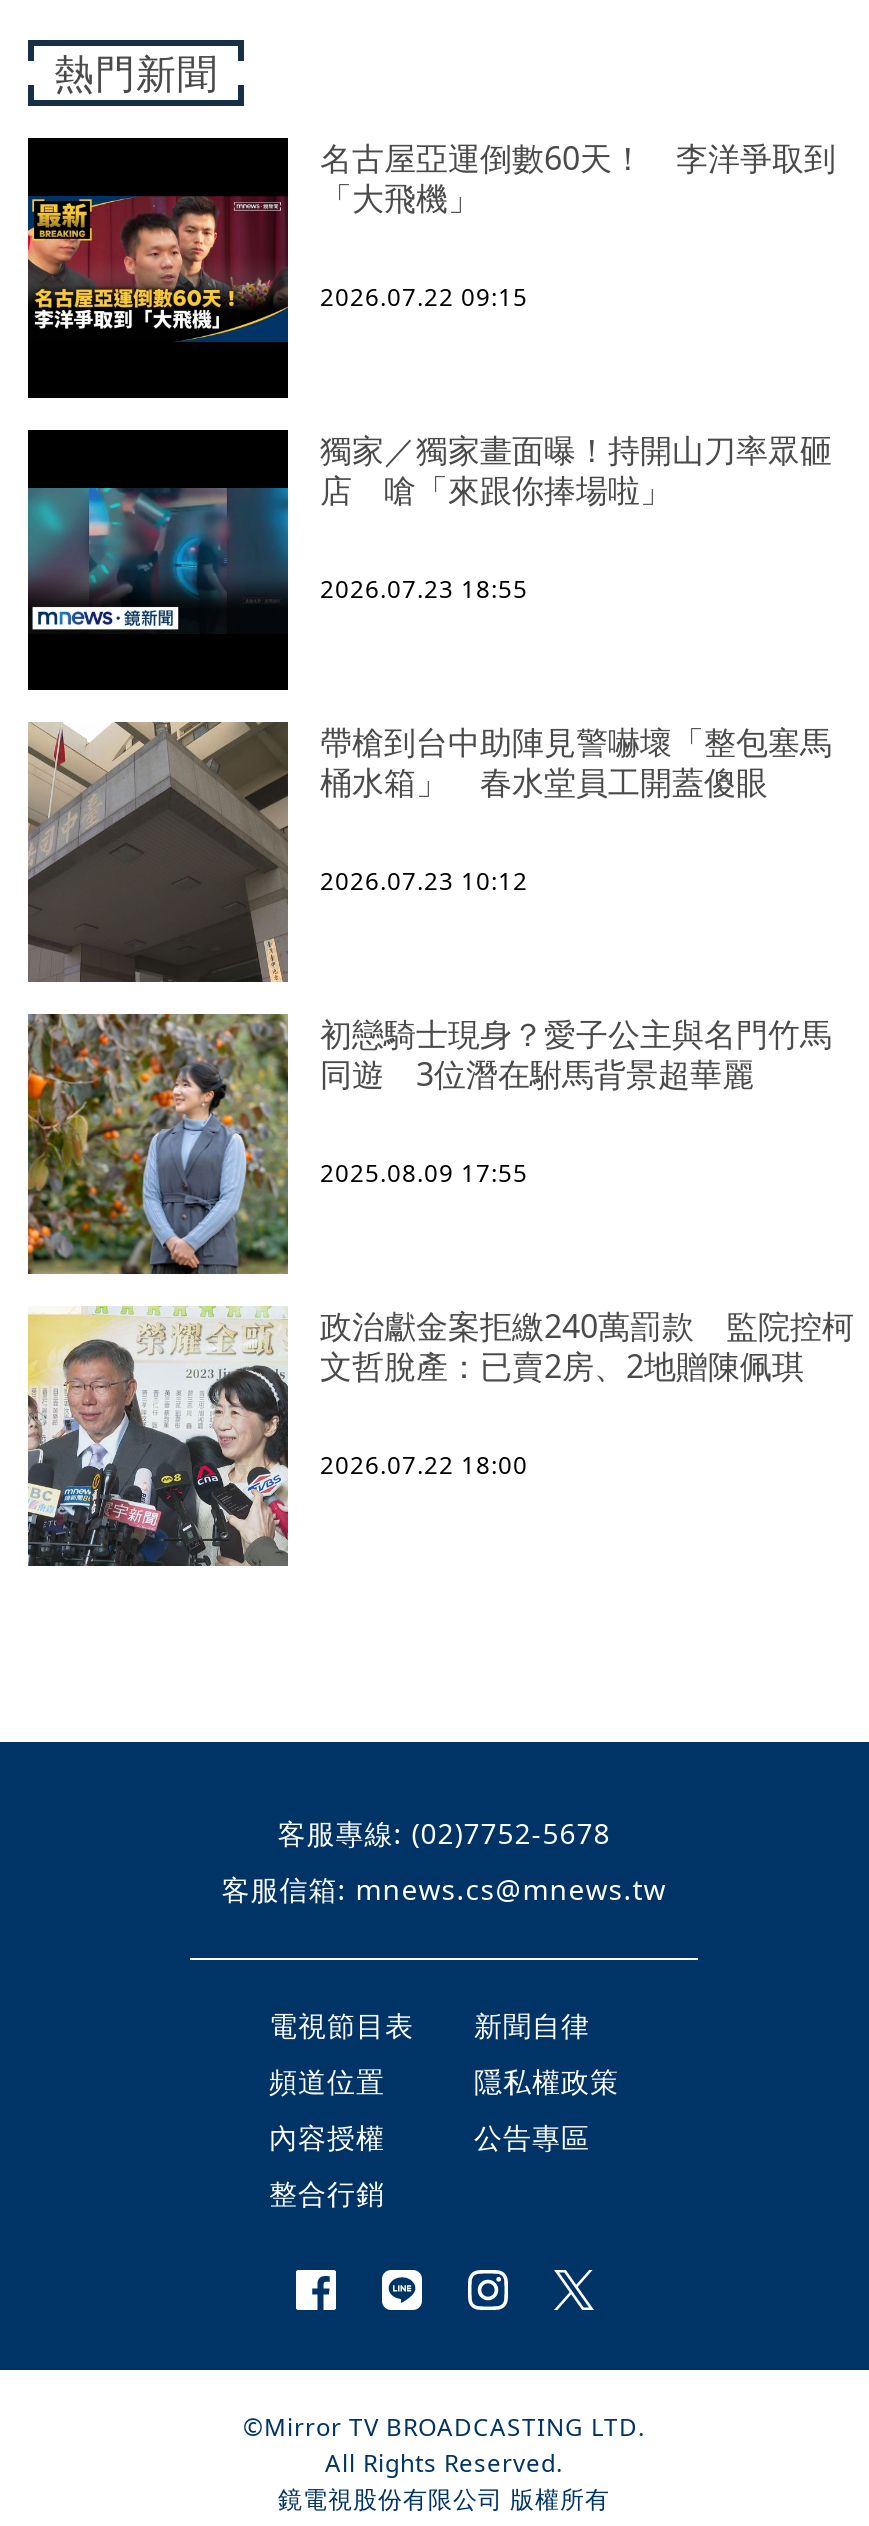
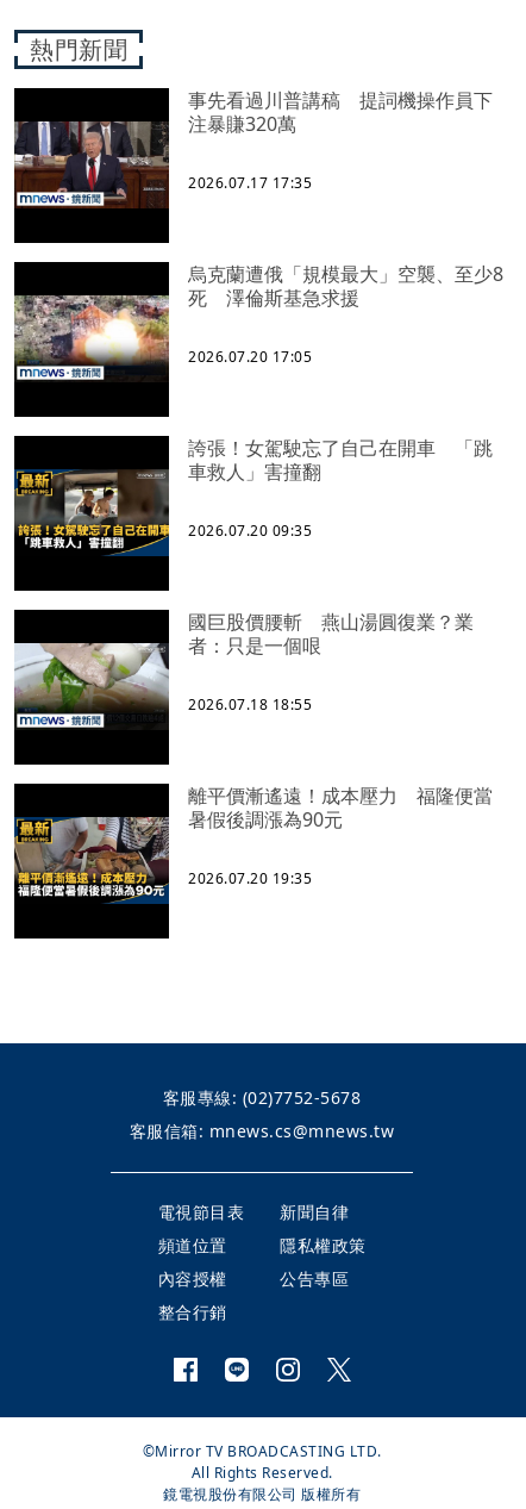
- [image]
- 名古屋亞運倒數60天！ 李洋爭取到
- 「大飛機」
+ [image]
+ 事先看過川普講稿 提詞機操作員下
+ 注暴賺320萬

- 2026.07.22 09:15
+ 2026.07.17 17:35

- [image]
- 獨家／獨家畫面曝！持開山刀率眾砸
- 店 嗆「來跟你捧場啦」
+ [image]
+ 烏克蘭遭俄「規模最大」空襲、至少8
+ 死 澤倫斯基急求援

- 2026.07.23 18:55
+ 2026.07.20 17:05

- [image]
- 帶槍到台中助陣見警嚇壞「整包塞馬
- 桶水箱」 春水堂員工開蓋傻眼
+ [image]
+ 誇張！女駕駛忘了自己在開車 「跳
+ 車救人」害撞翻

- 2026.07.23 10:12
+ 2026.07.20 09:35

- [image]
- 初戀騎士現身？愛子公主與名門竹馬
- 同遊 3位潛在駙馬背景超華麗
+ [image]
+ 國巨股價腰斬 燕山湯圓復業？業
+ 者：只是一個哏

- 2025.08.09 17:55
+ 2026.07.18 18:55

- [image]
- 政治獻金案拒繳240萬罰款 監院控柯
- 文哲脫產：已賣2房、2地贈陳佩琪
+ [image]
+ 離平價漸遙遠！成本壓力 福隆便當
+ 暑假後調漲為90元

- 2026.07.22 18:00
+ 2026.07.20 19:35
